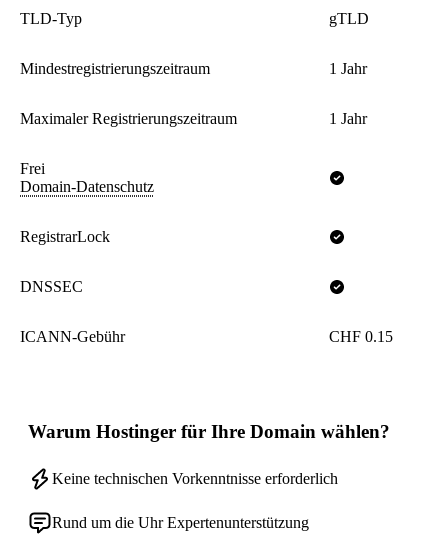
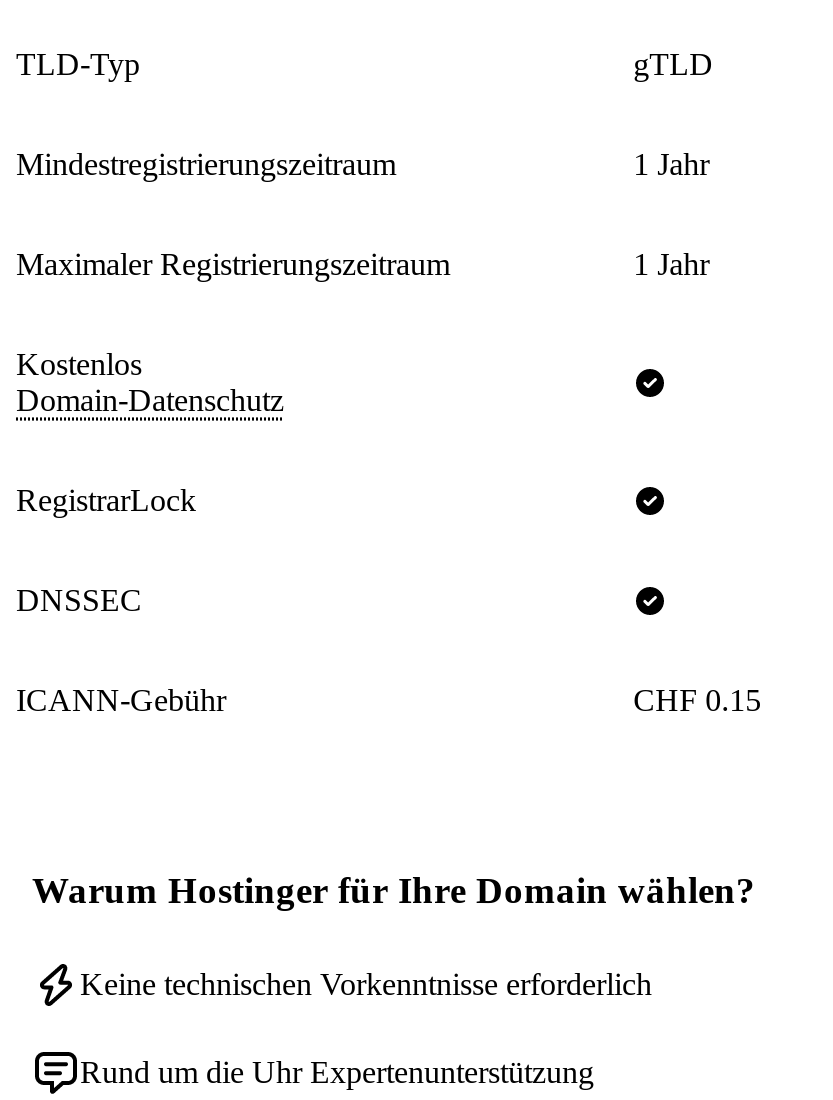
- Frei
+ Kostenlos
